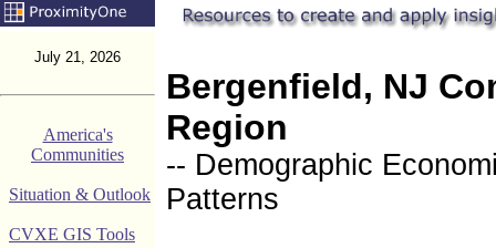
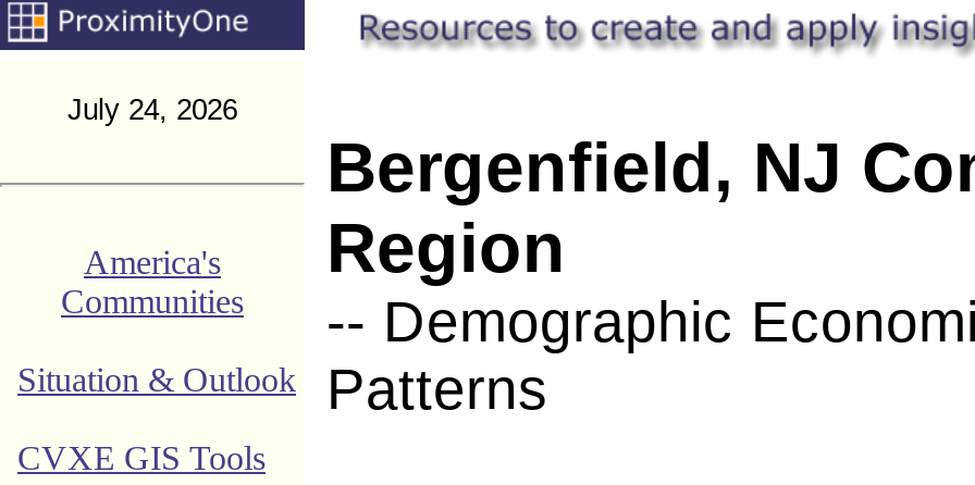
- July 21, 2026
+ July 24, 2026
